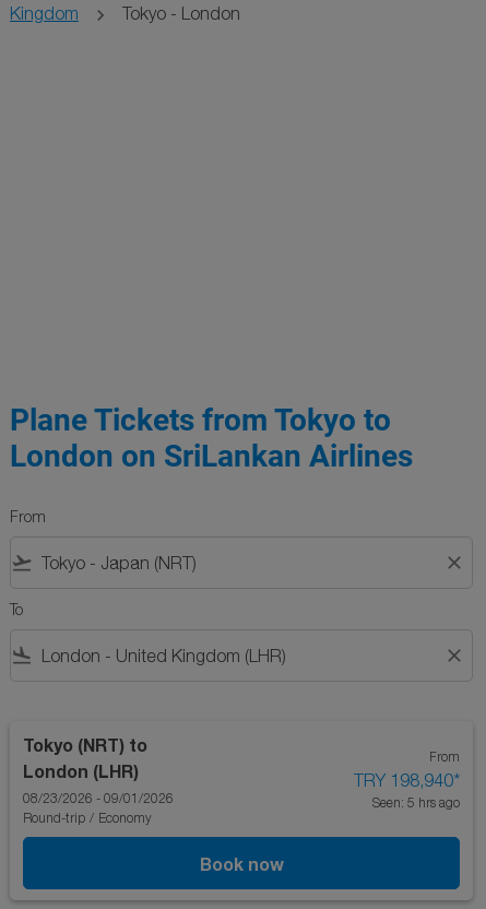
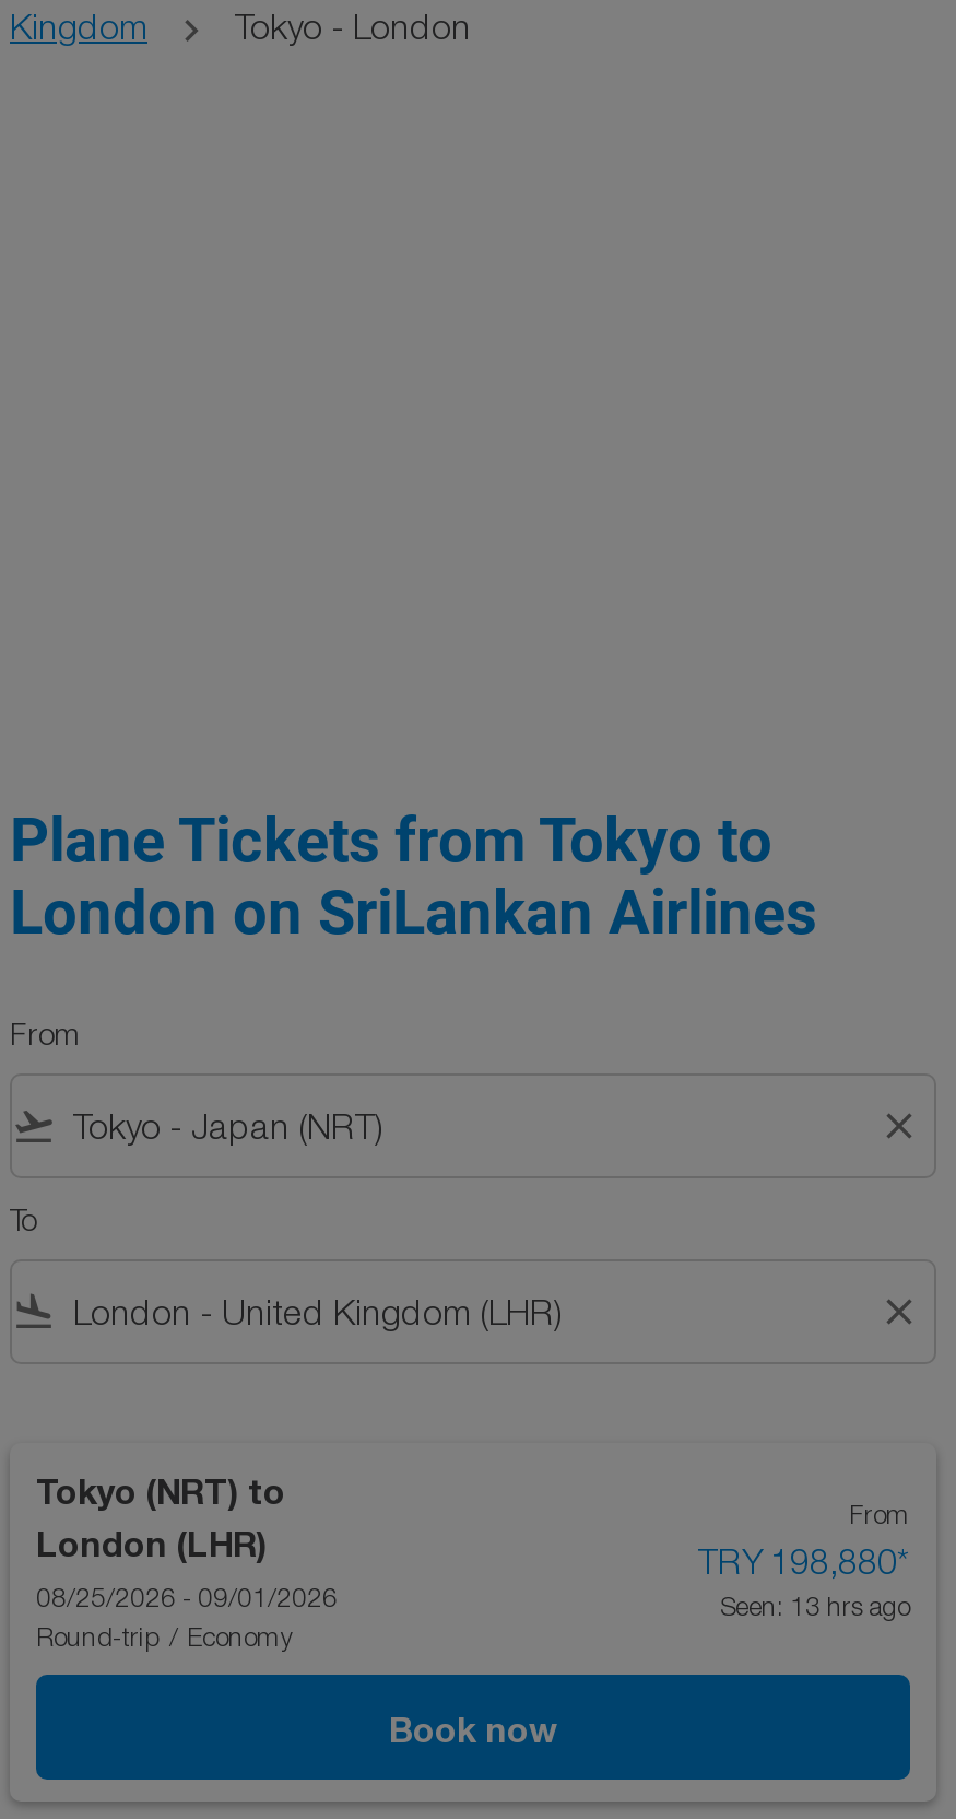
- TRY 198,940*
+ TRY 198,880*

- 08/23/2026 - 09/01/2026
+ 08/25/2026 - 09/01/2026

- Seen: 5 hrs ago
+ Seen: 13 hrs ago
